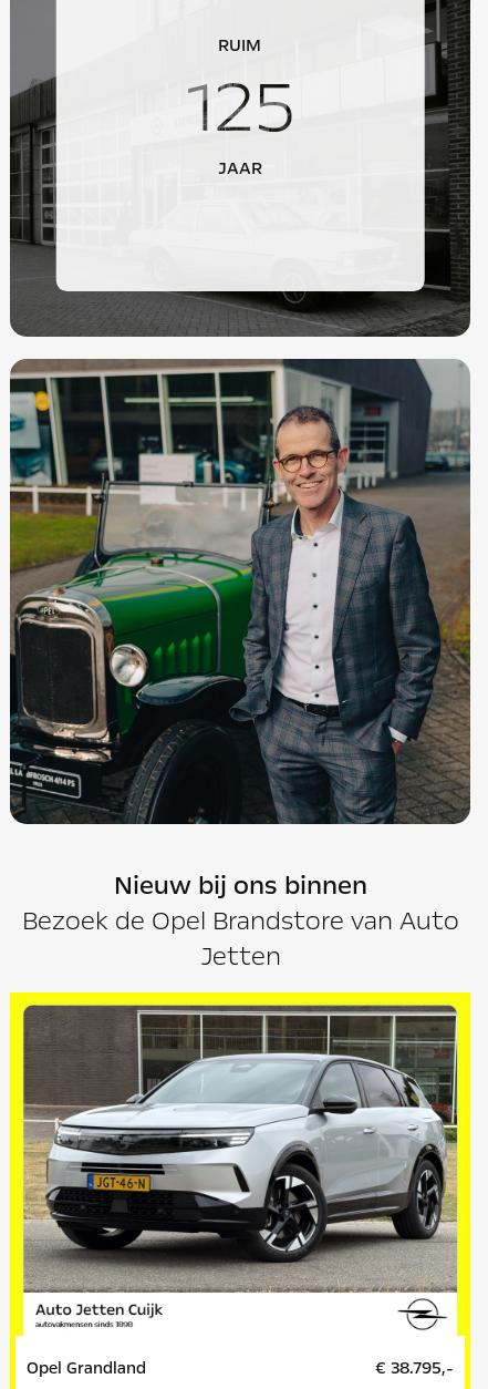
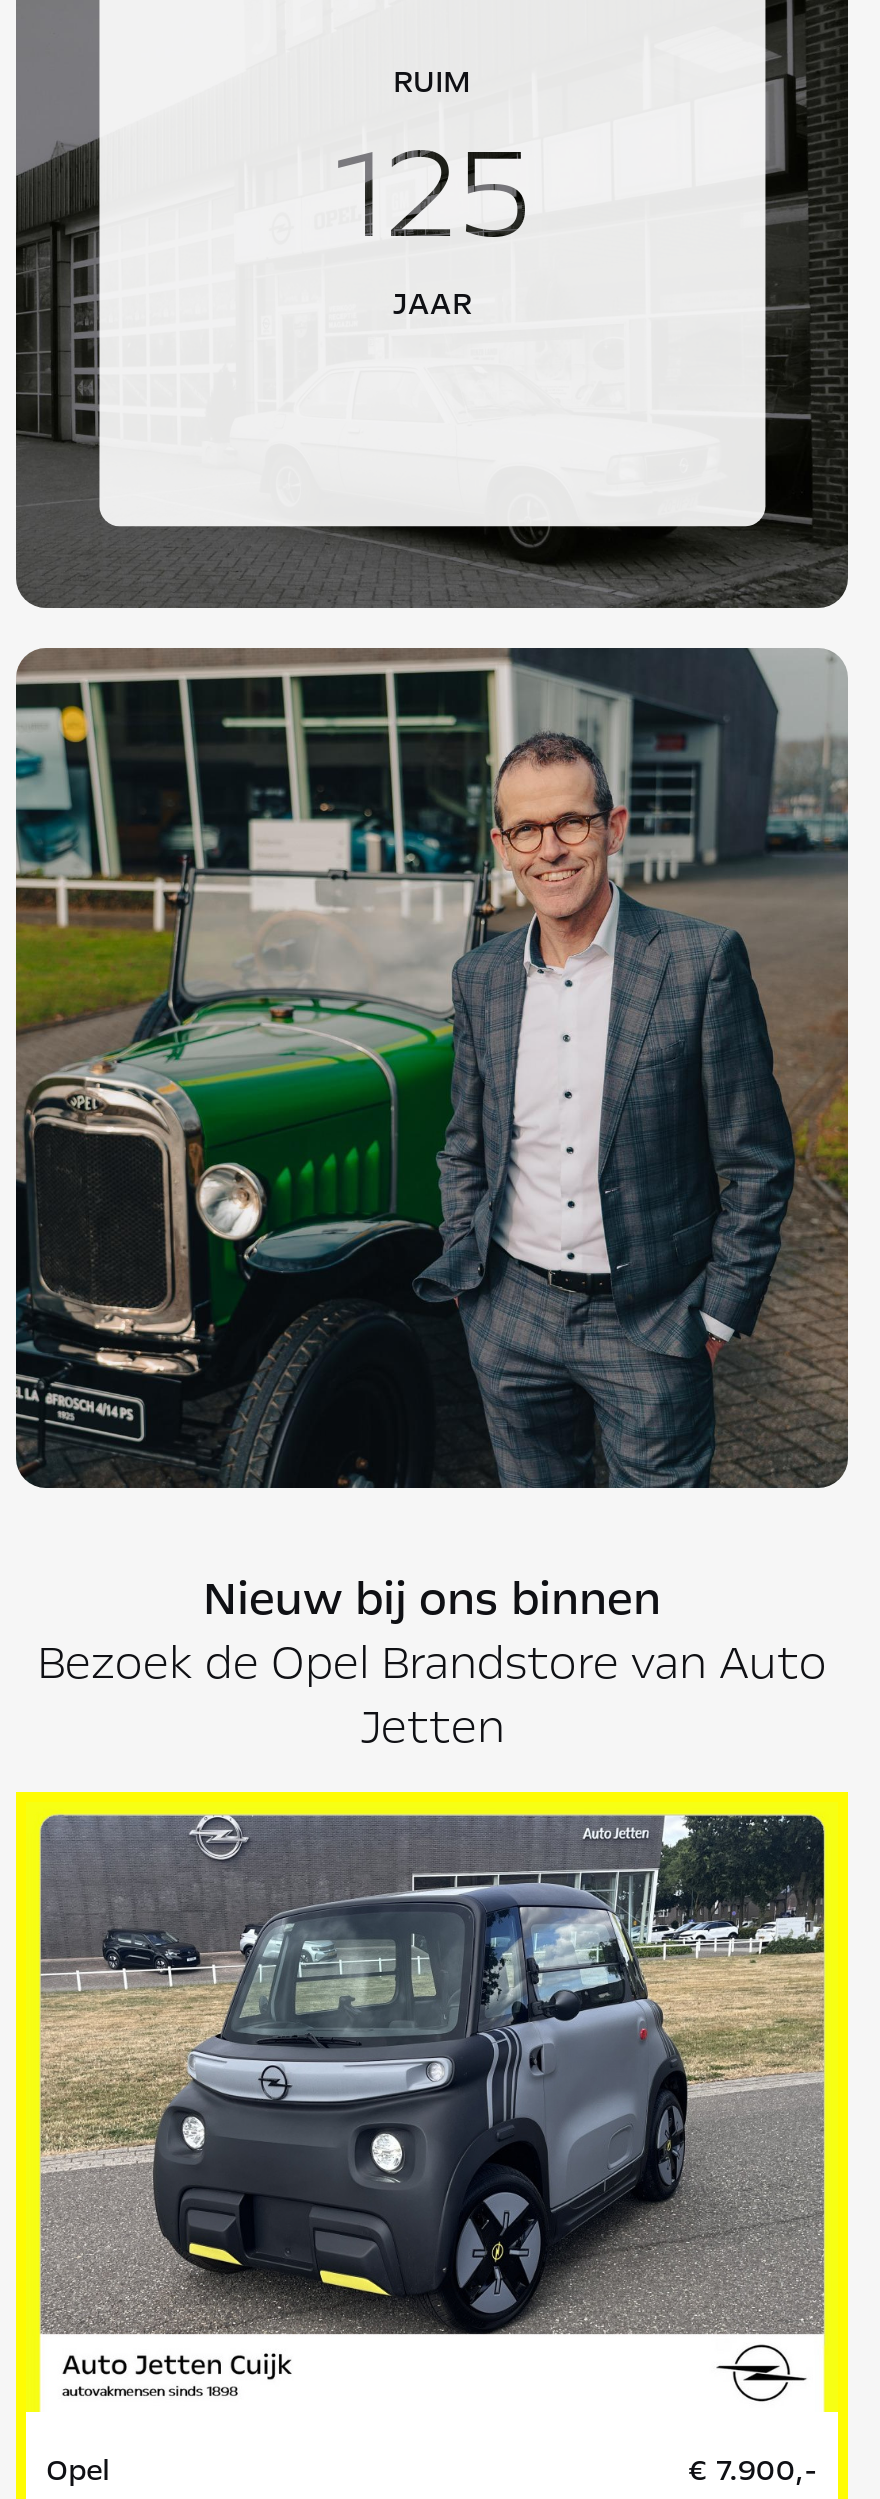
- [image]
+ [image]

- Opel Grandland
+ Opel

- € 38.795,-
+ € 7.900,-
